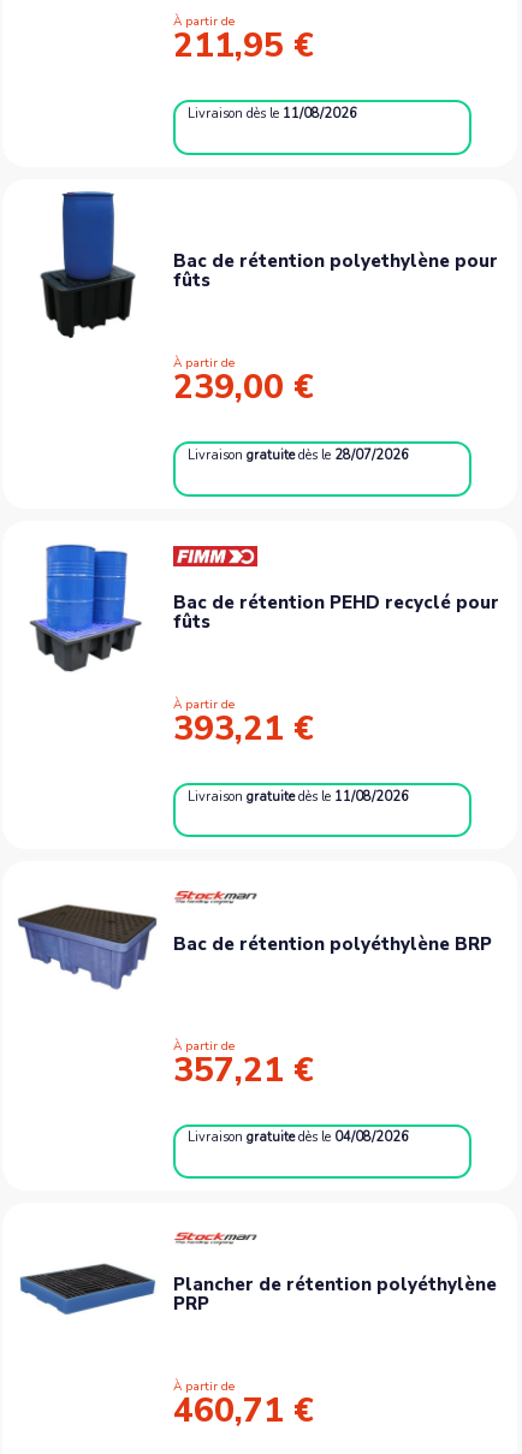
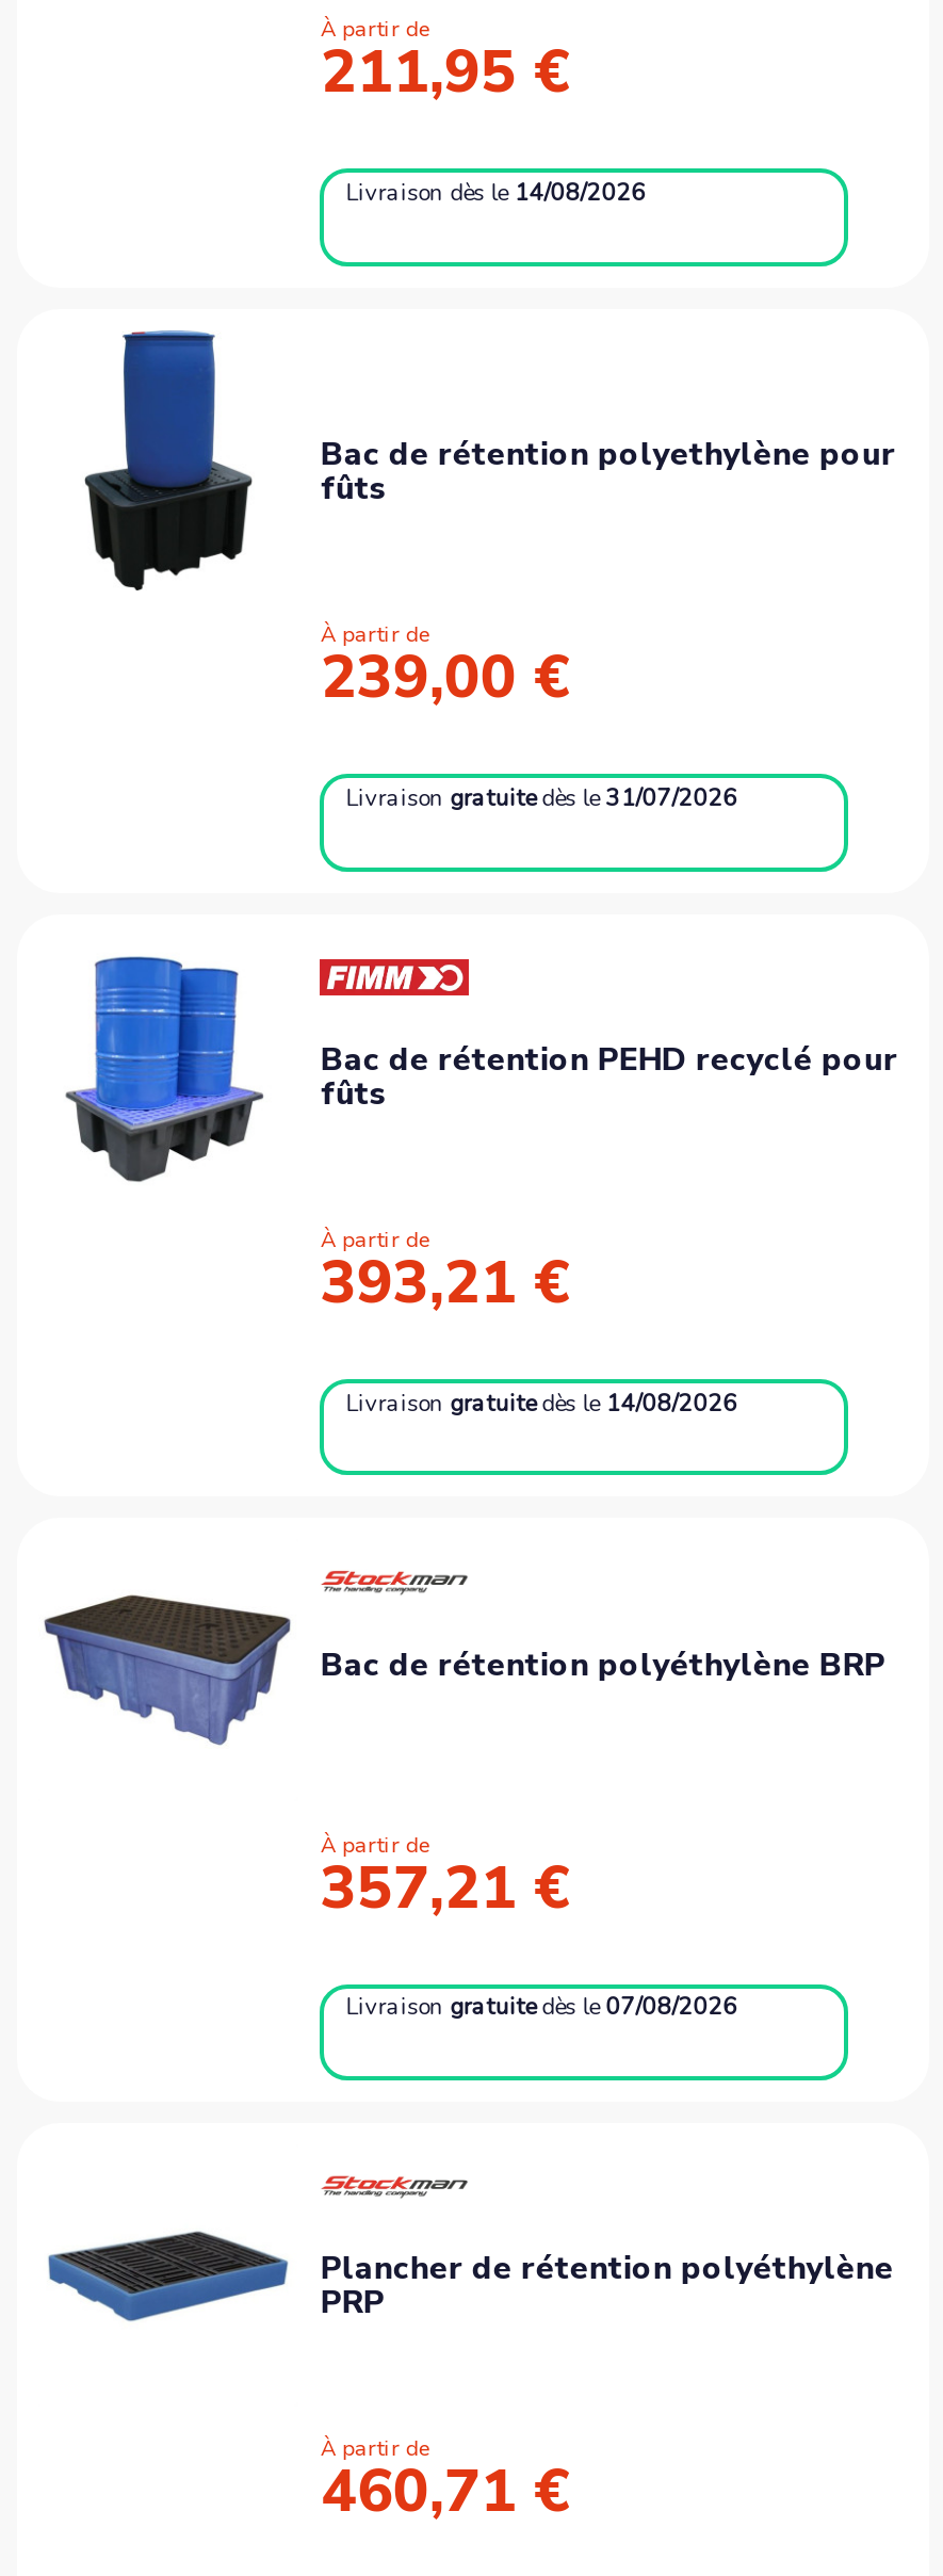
- Livraison dès le 11/08/2026
+ Livraison dès le 14/08/2026

- Livraison gratuite dès le28/07/2026
+ Livraison gratuite dès le31/07/2026

- Livraison gratuite dès le 11/08/2026
+ Livraison gratuite dès le 14/08/2026

- Livraison gratuite dès le04/08/2026
+ Livraison gratuite dès le07/08/2026
